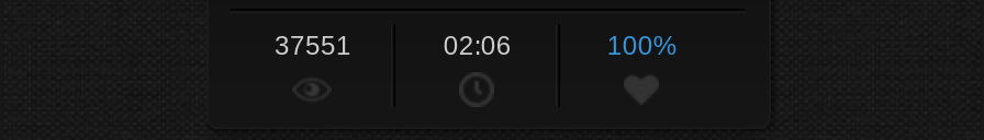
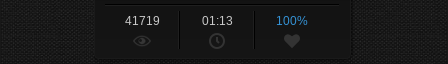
- 37551
- 02:06
+ 41719
+ 01:13
